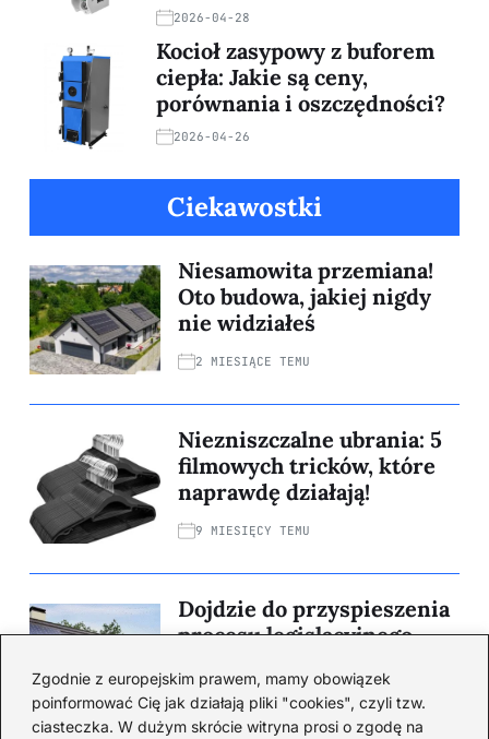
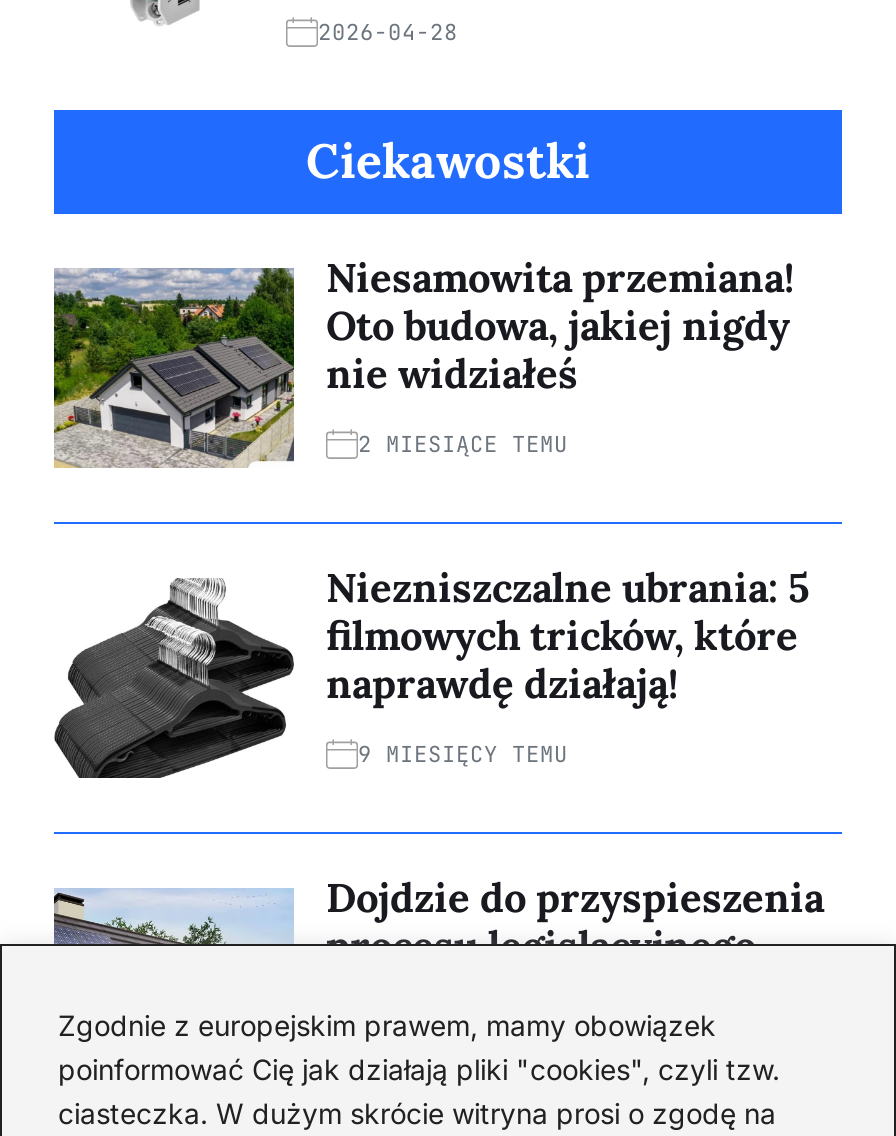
- Kocioł zasypowy z buforem
- ciepła: Jakie są ceny,
- porównania i oszczędności?
- 2026-04-26

- [image]
